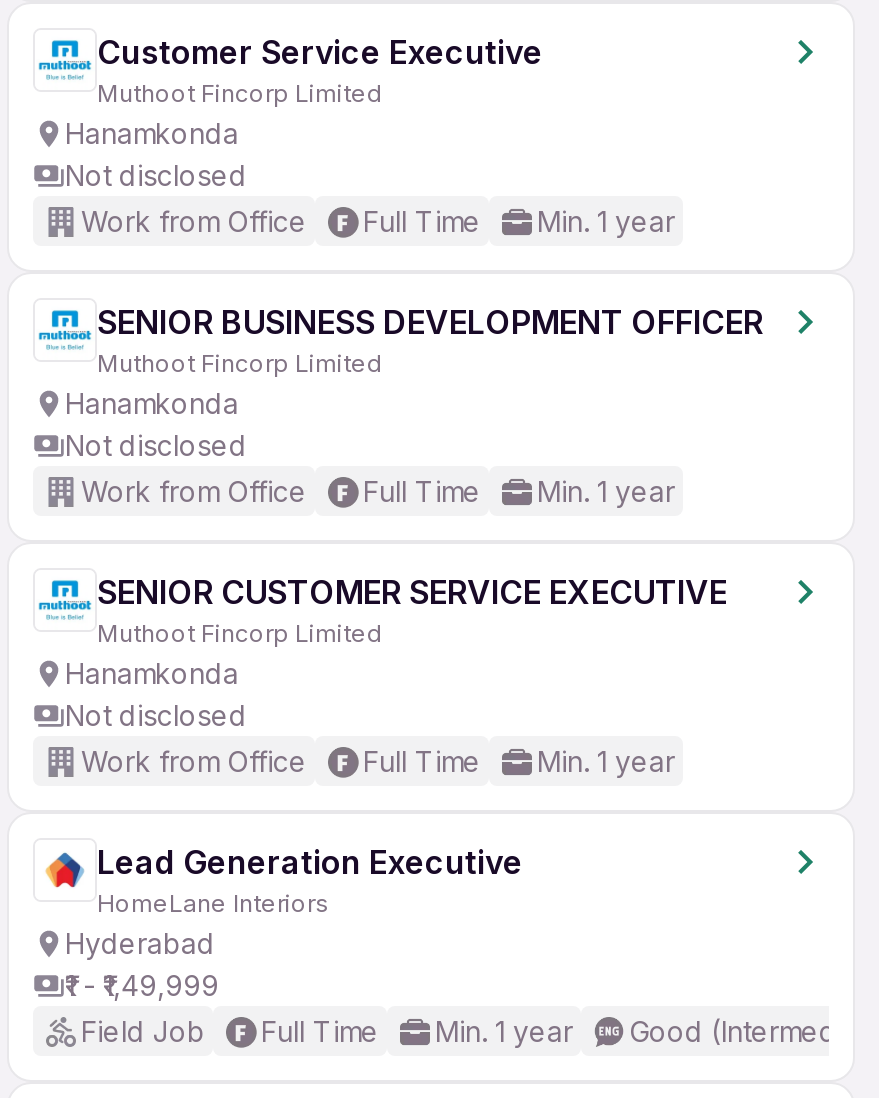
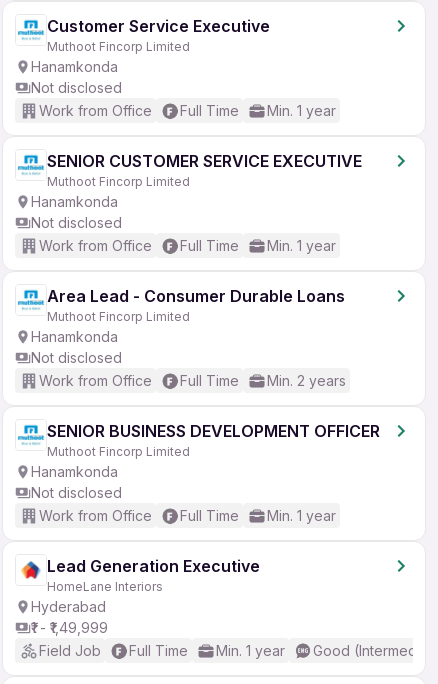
moved down: SENIOR BUSINESS DEVELOPMENT OFFICER

+ Area Lead - Consumer Durable Loans
+ Muthoot Fincorp Limited
+ Hanamkonda
+ Not disclosed
+ Work from Office
+ Full Time
+ Min. 2 years

moved up: SENIOR CUSTOMER SERVICE EXECUTIVE
